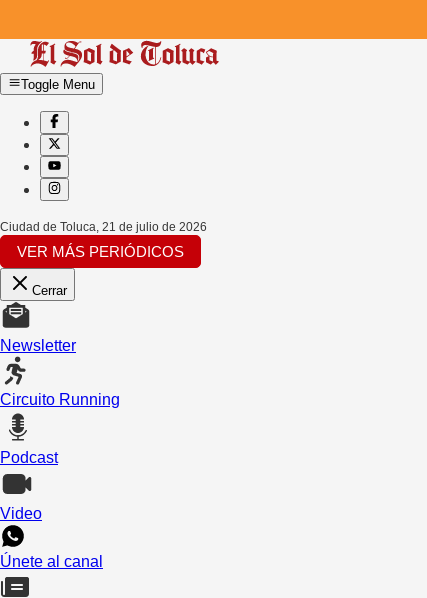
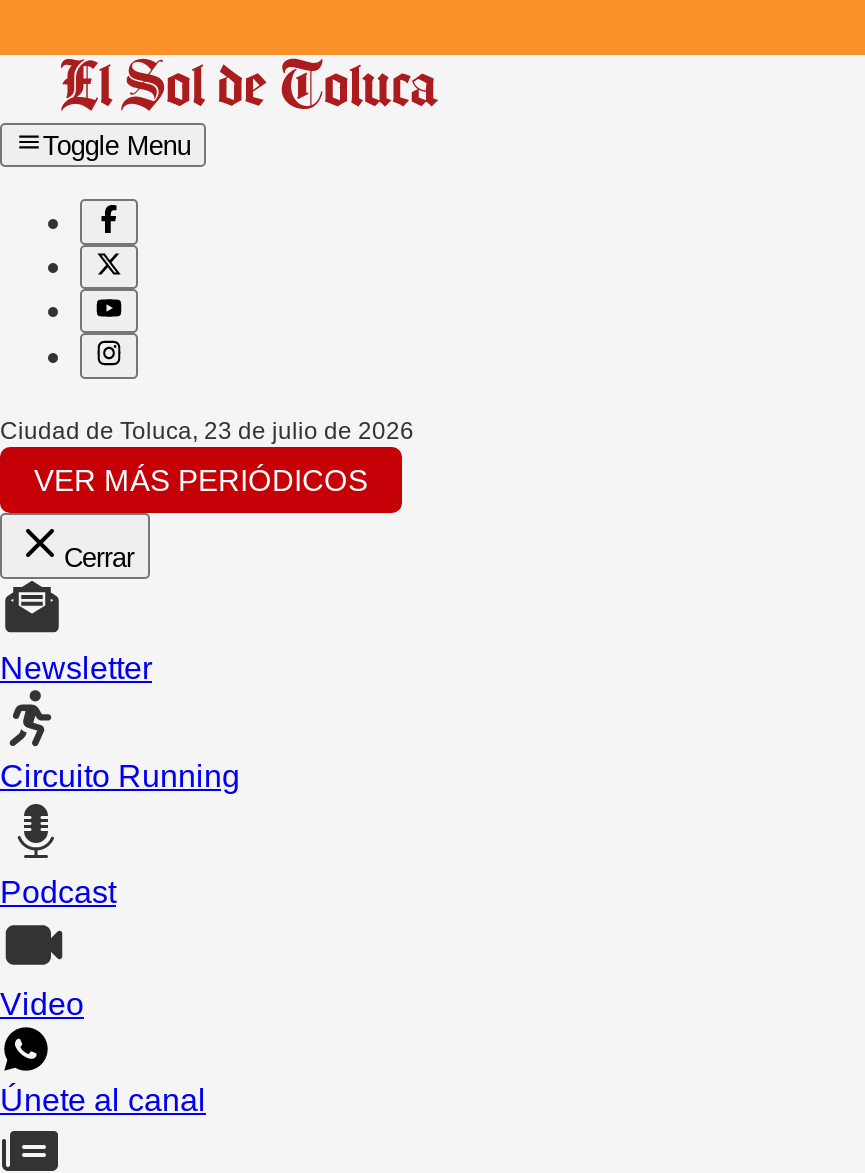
- Ciudad de Toluca, 21 de julio de 2026
+ Ciudad de Toluca, 23 de julio de 2026
